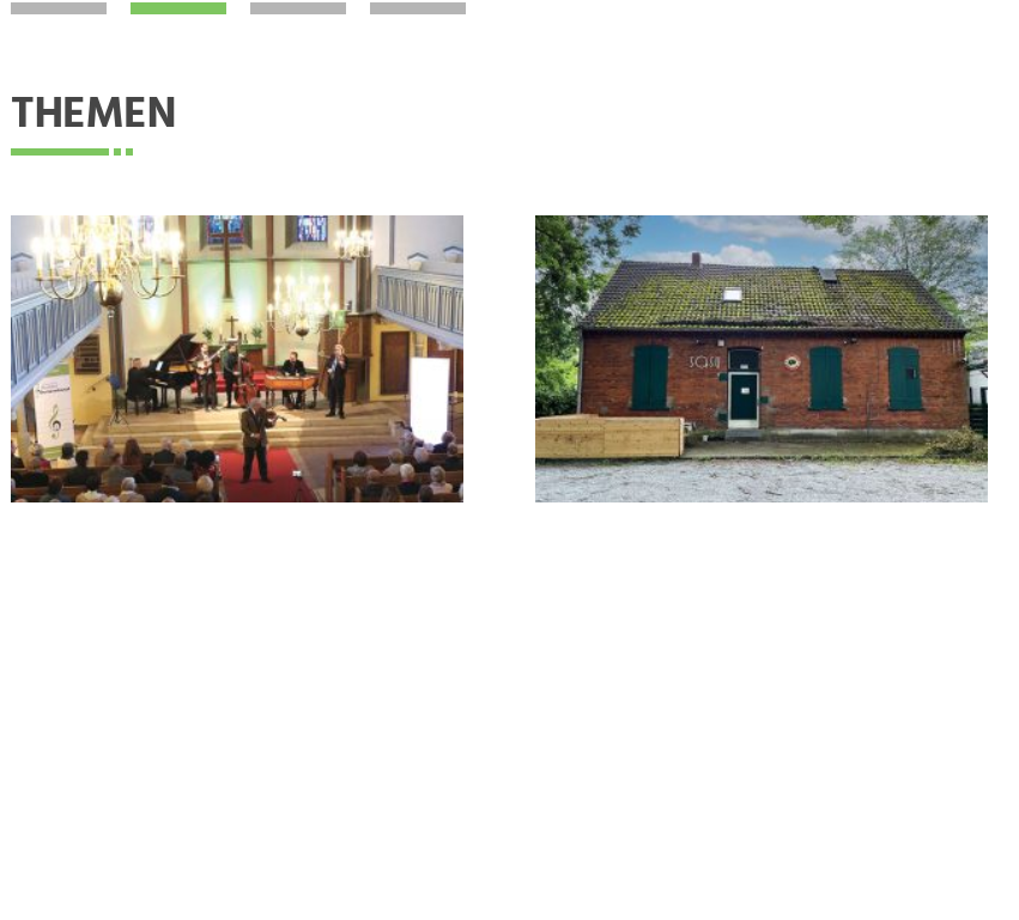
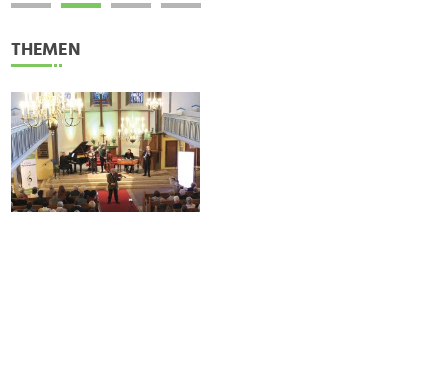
- [image]
